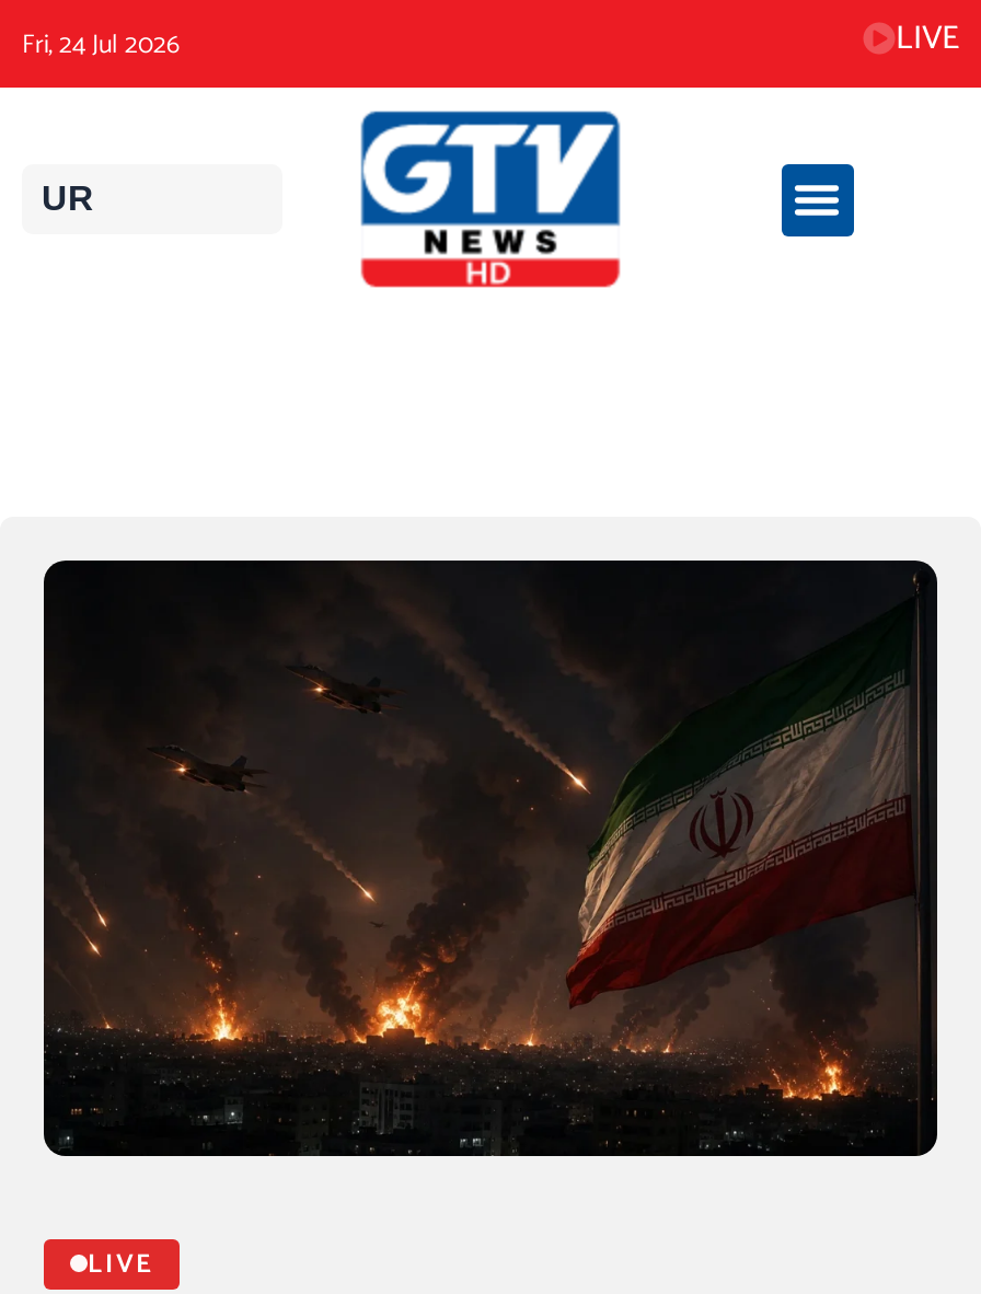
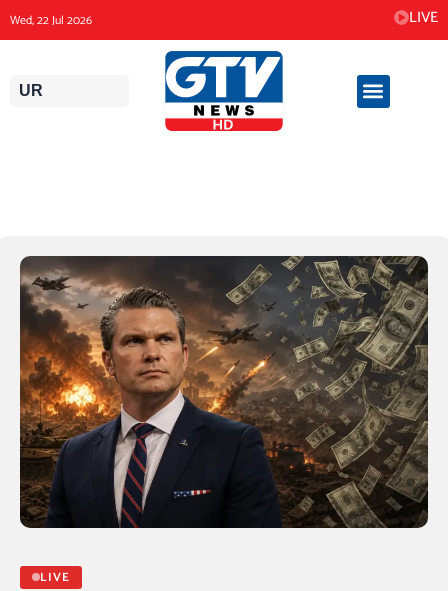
- Fri, 24 Jul 2026
+ Wed, 22 Jul 2026

- [image]
+ [image]
